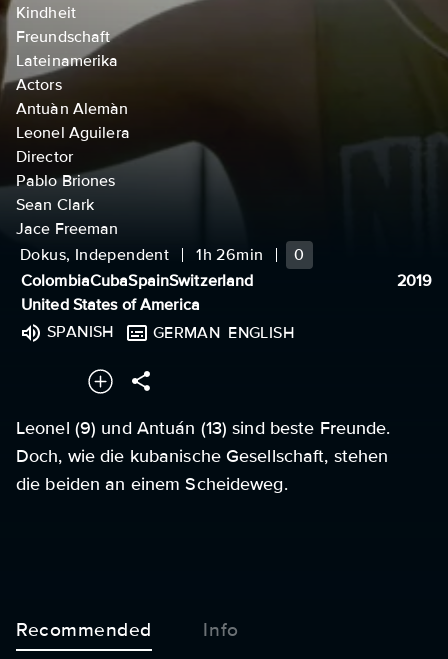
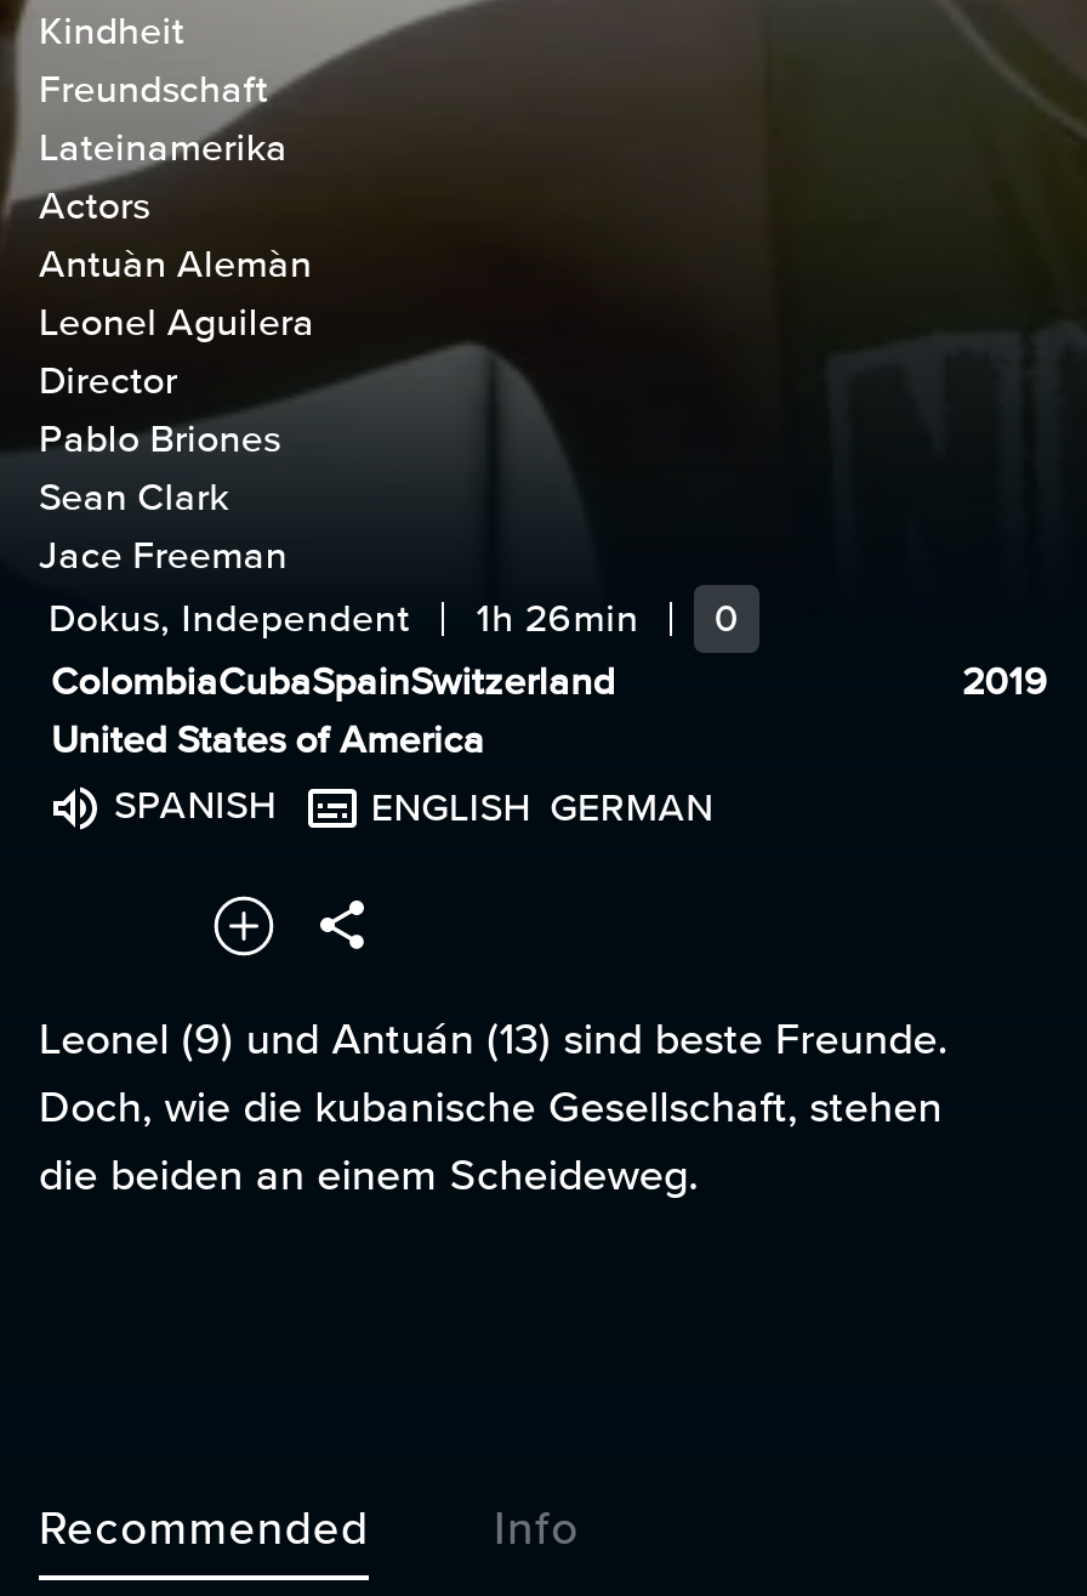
- GERMAN ENGLISH
+ ENGLISH GERMAN
